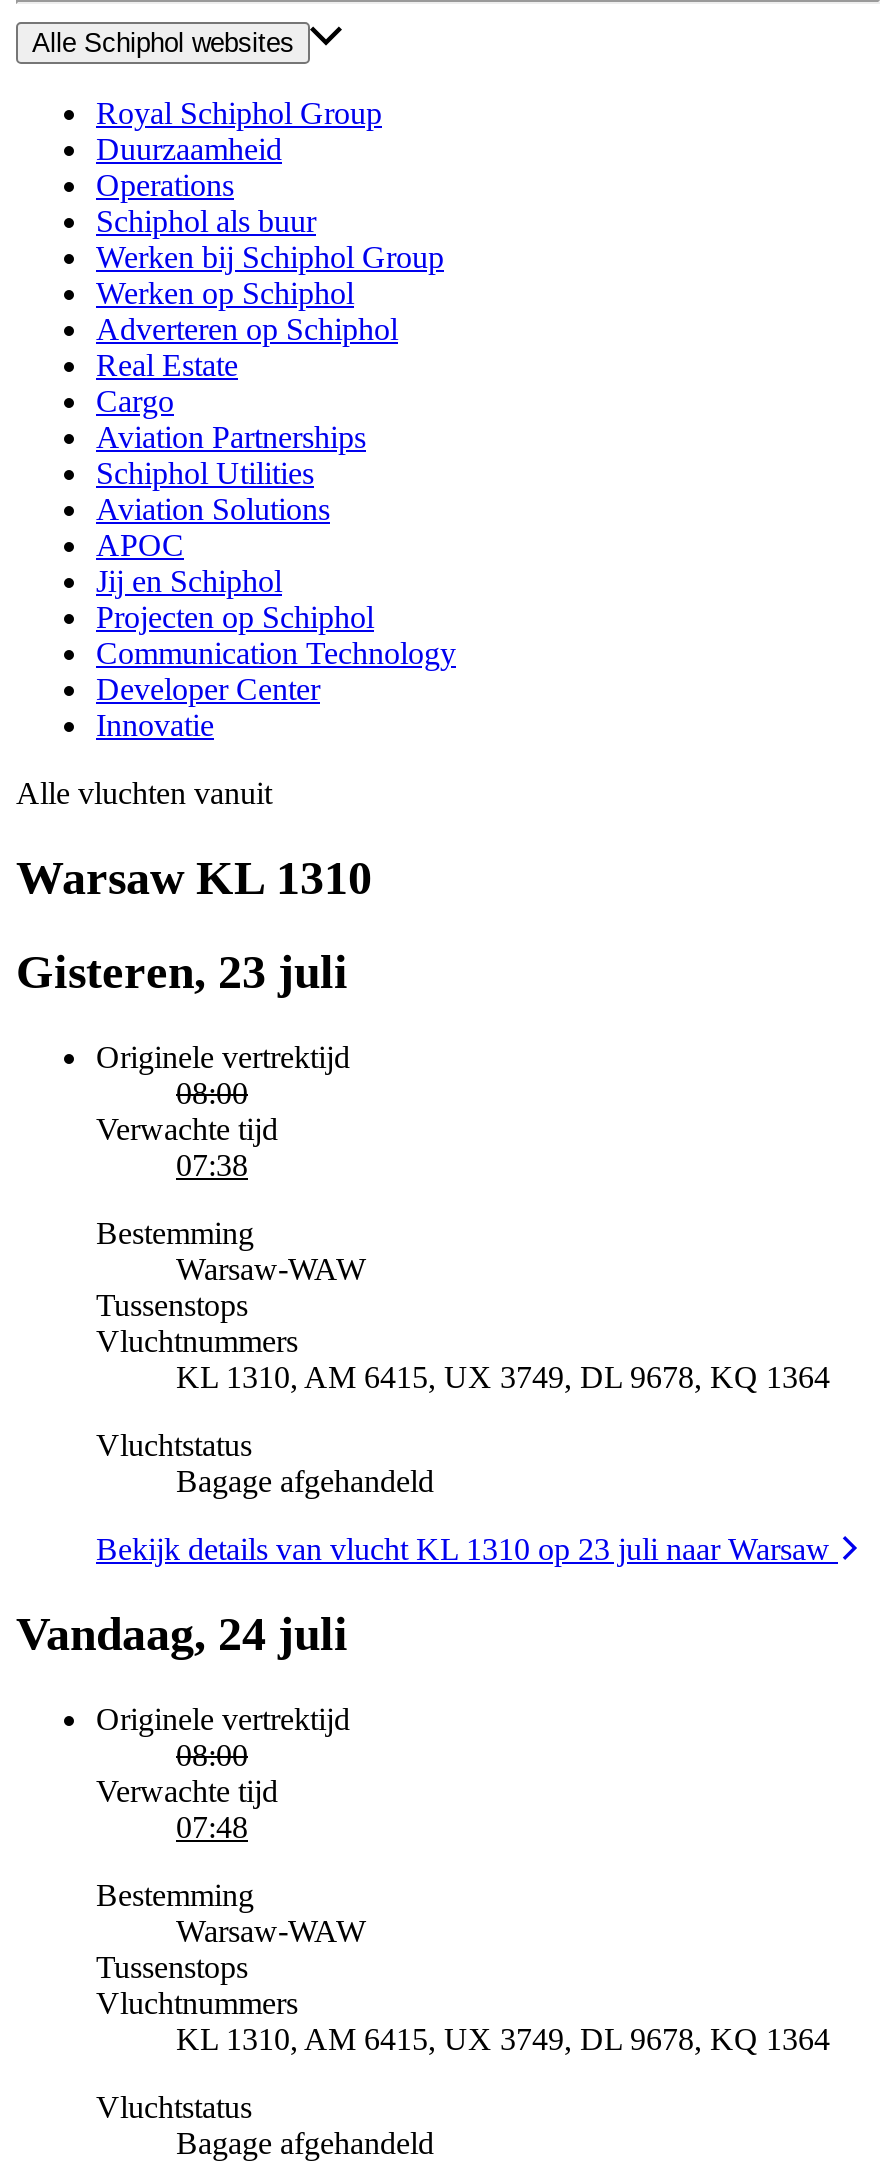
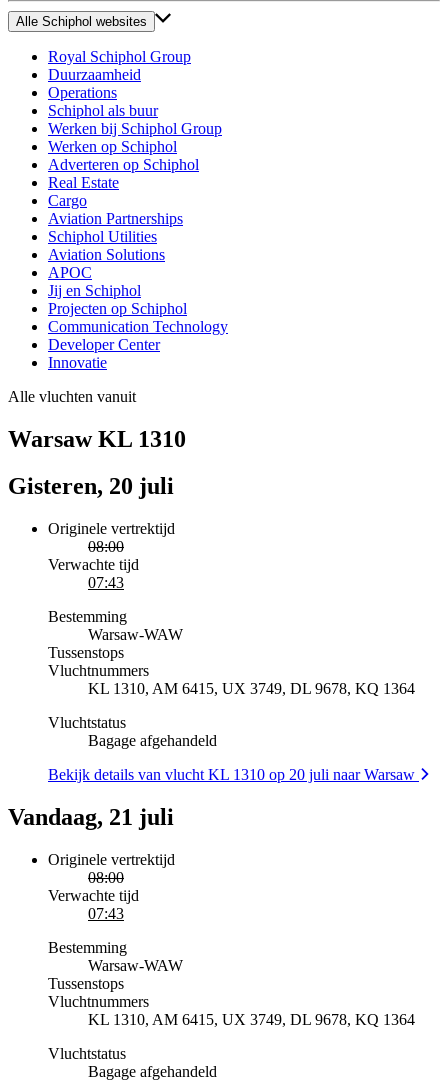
- Gisteren, 23 juli
+ Gisteren, 20 juli

- 07:38
+ 07:43

- Bekijk details van vlucht KL 1310 op 23 juli naar Warsaw
+ Bekijk details van vlucht KL 1310 op 20 juli naar Warsaw

- Vandaag, 24 juli
+ Vandaag, 21 juli

- 07:48
+ 07:43
